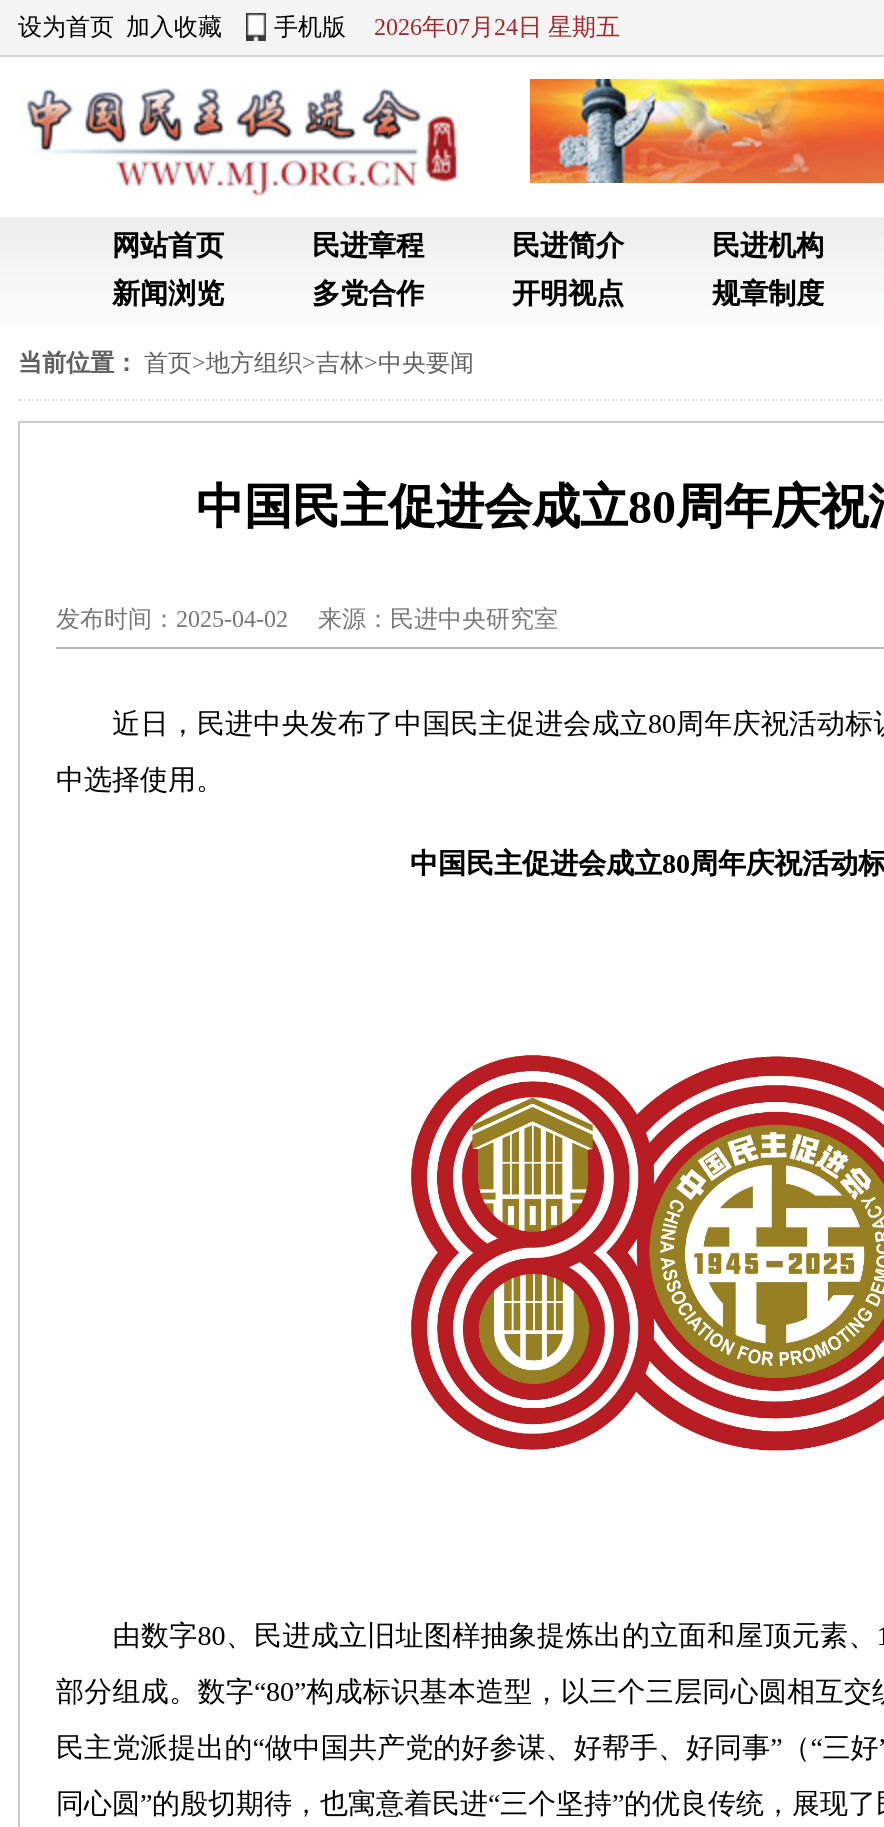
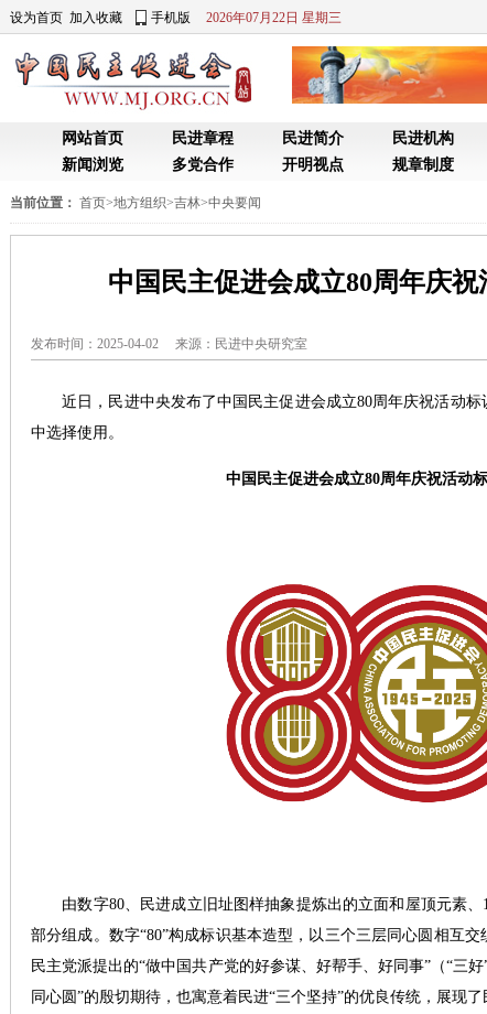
- 2026年07月24日 星期五
+ 2026年07月22日 星期三
